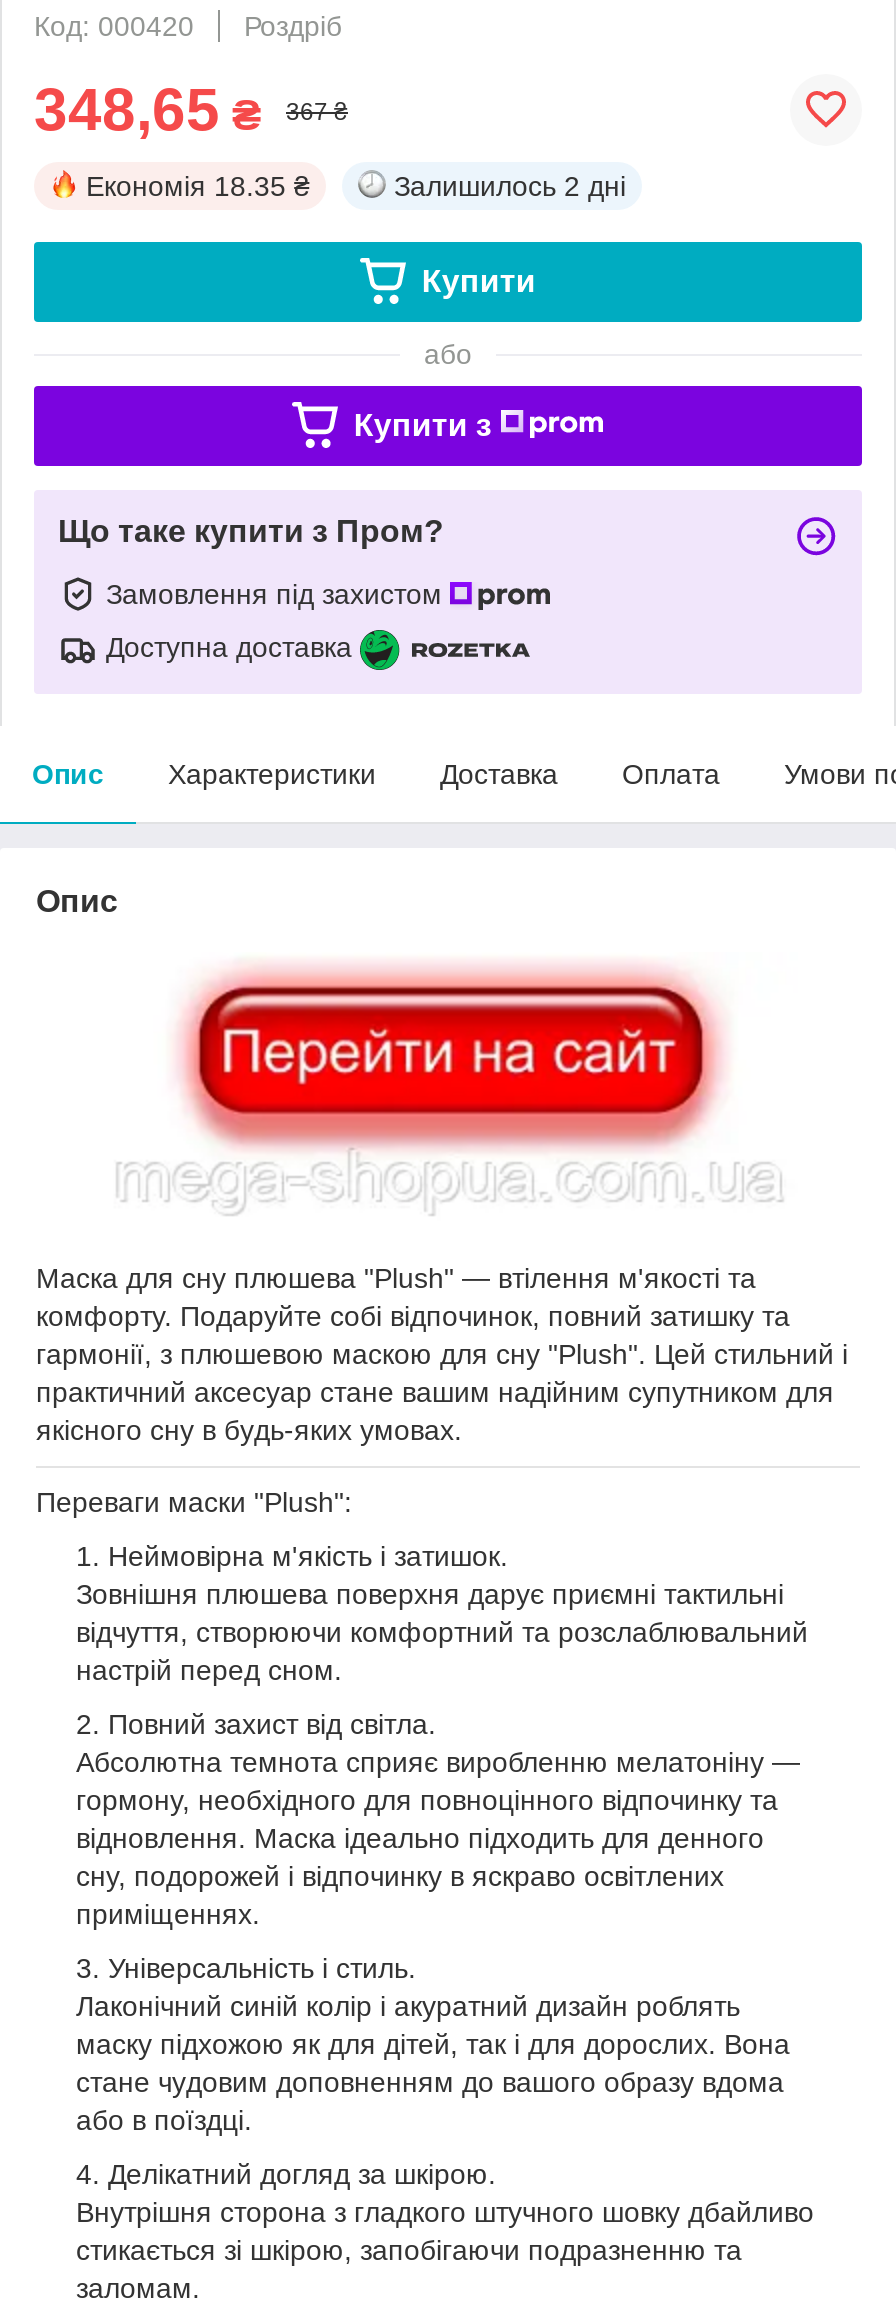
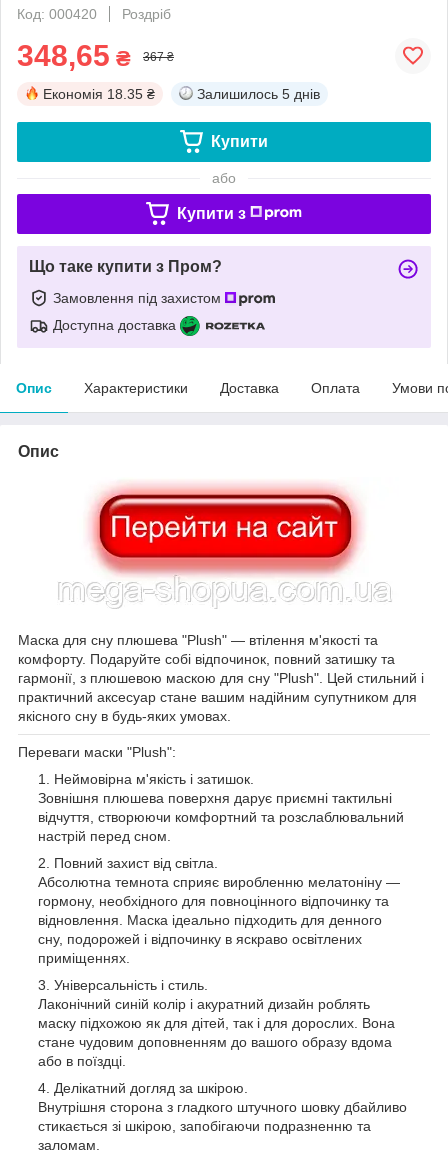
- Залишилось 2 дні
+ Залишилось 5 днів
